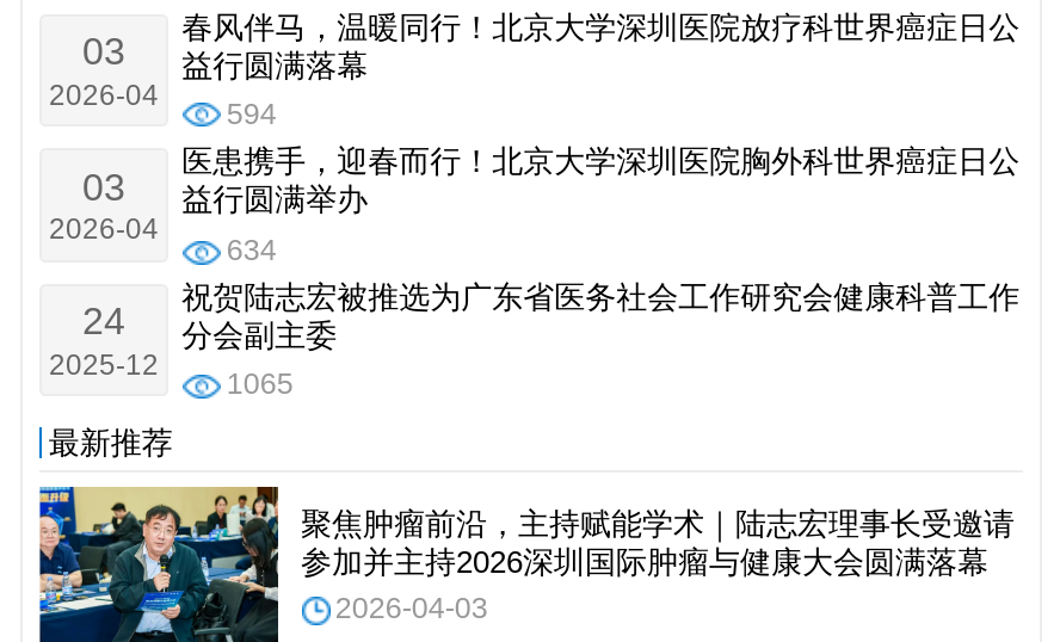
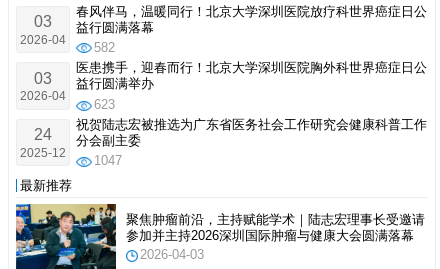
- 594
+ 582

- 634
+ 623

- 1065
+ 1047
